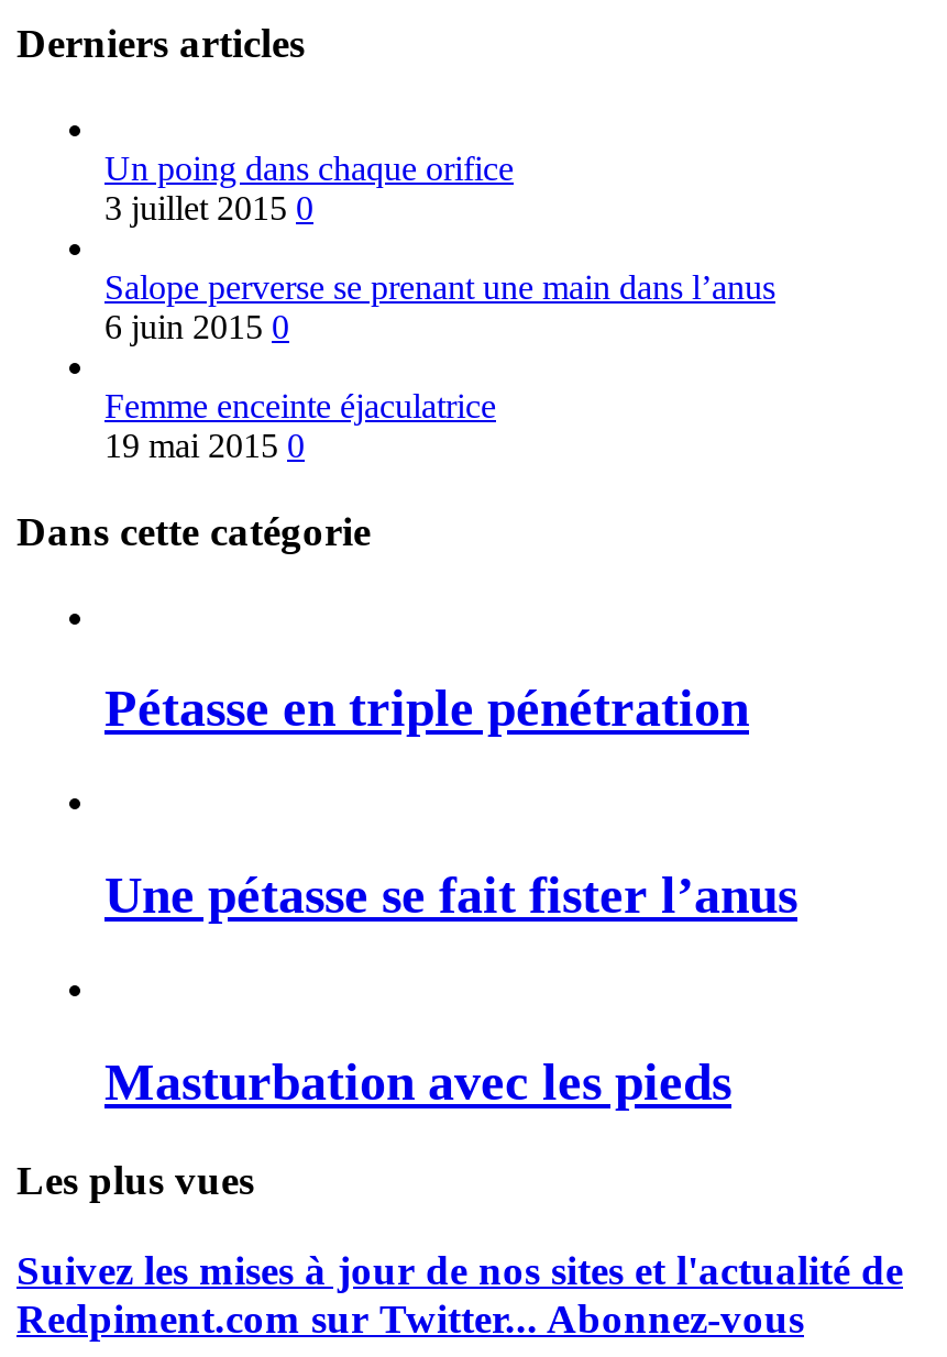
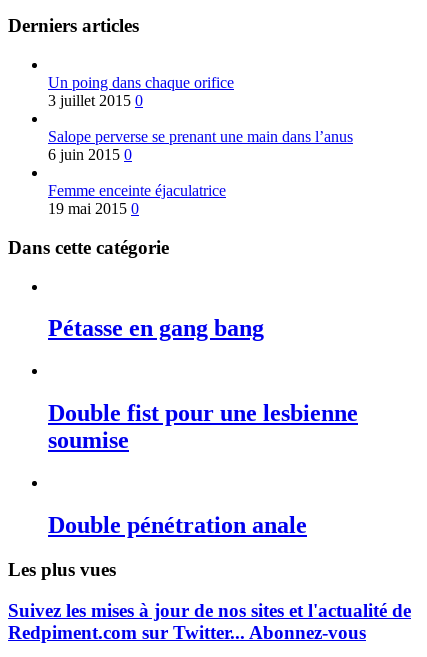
- Pétasse en triple pénétration
+ Pétasse en gang bang

- Une pétasse se fait fister l’anus
+ Double fist pour une lesbienne
+ soumise

- Masturbation avec les pieds
+ Double pénétration anale
